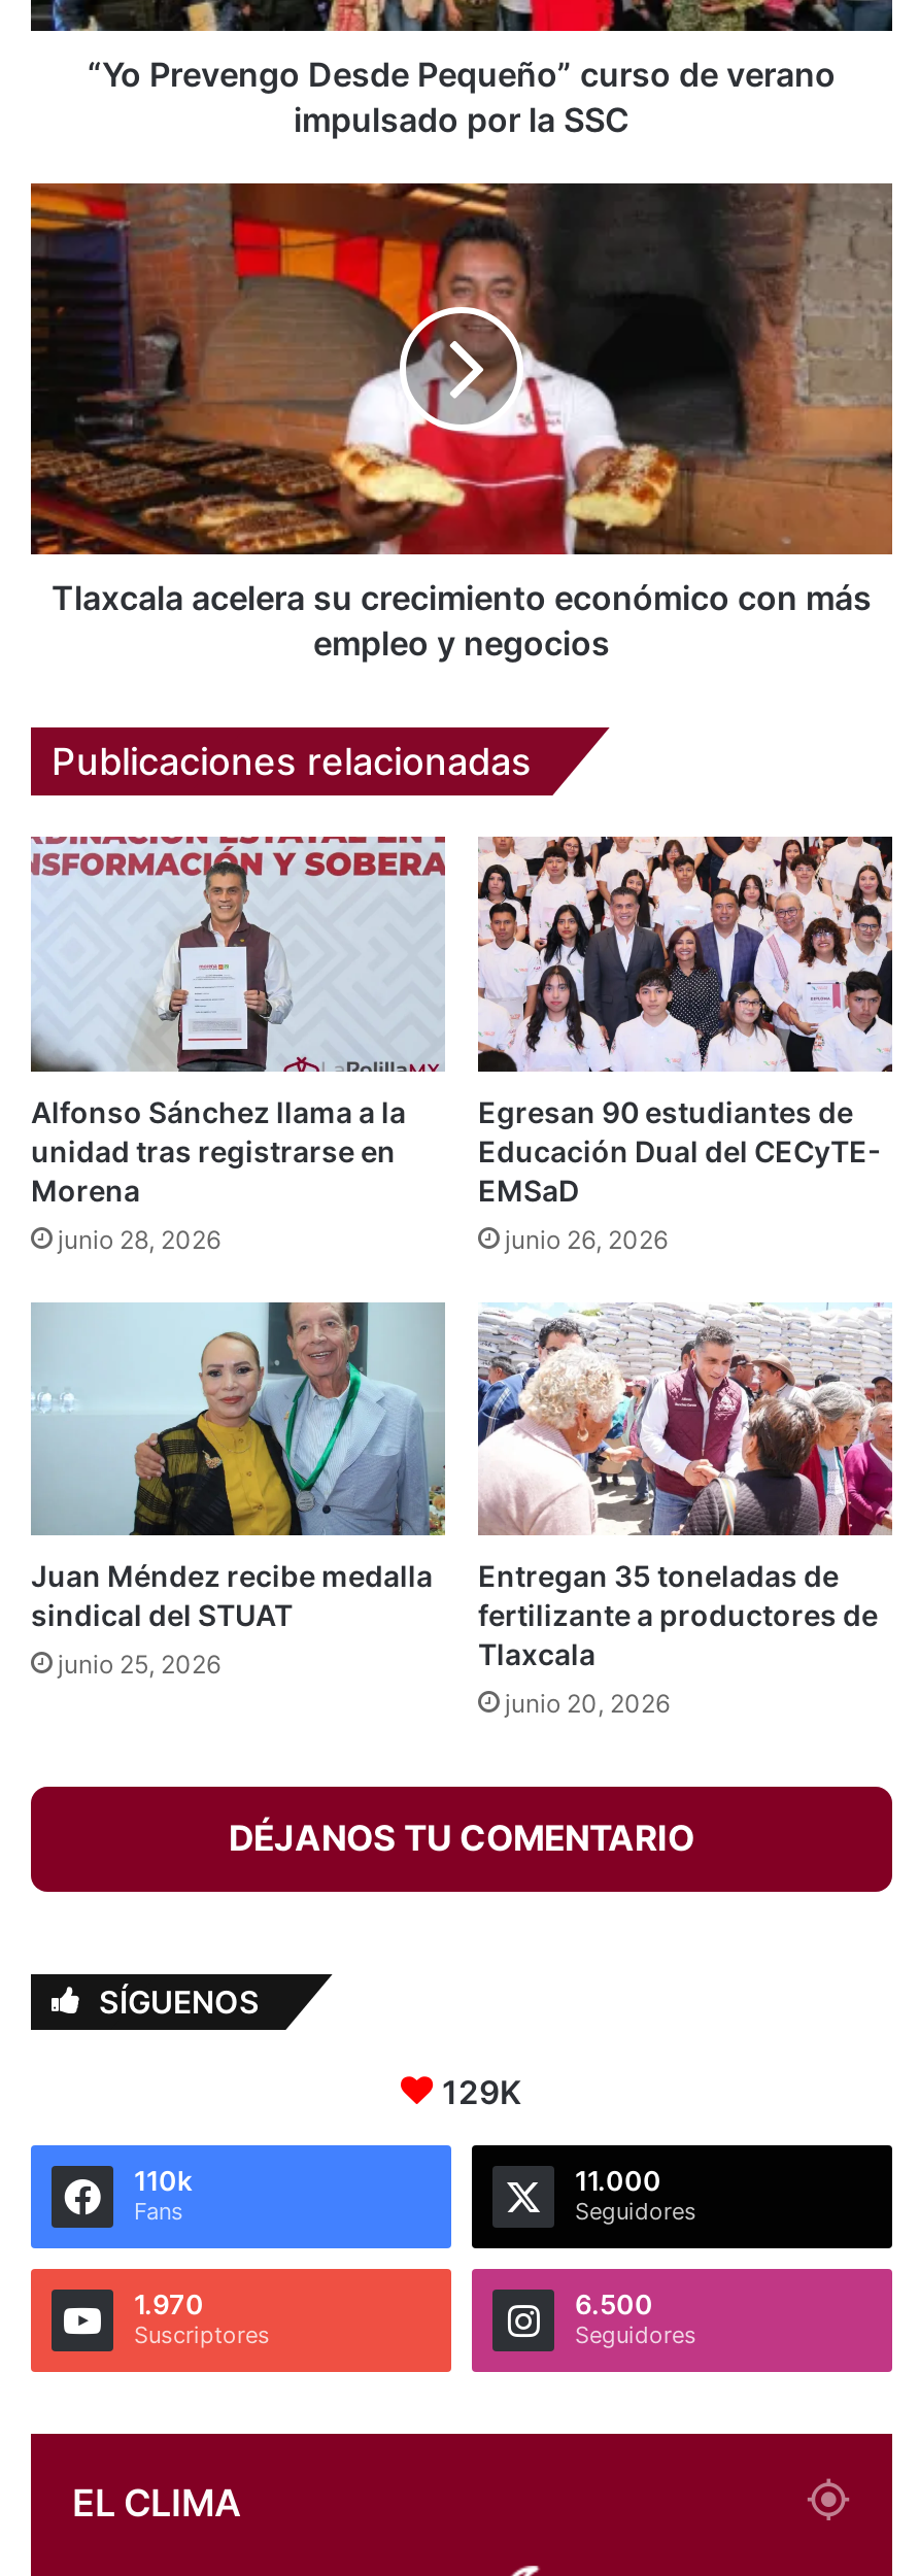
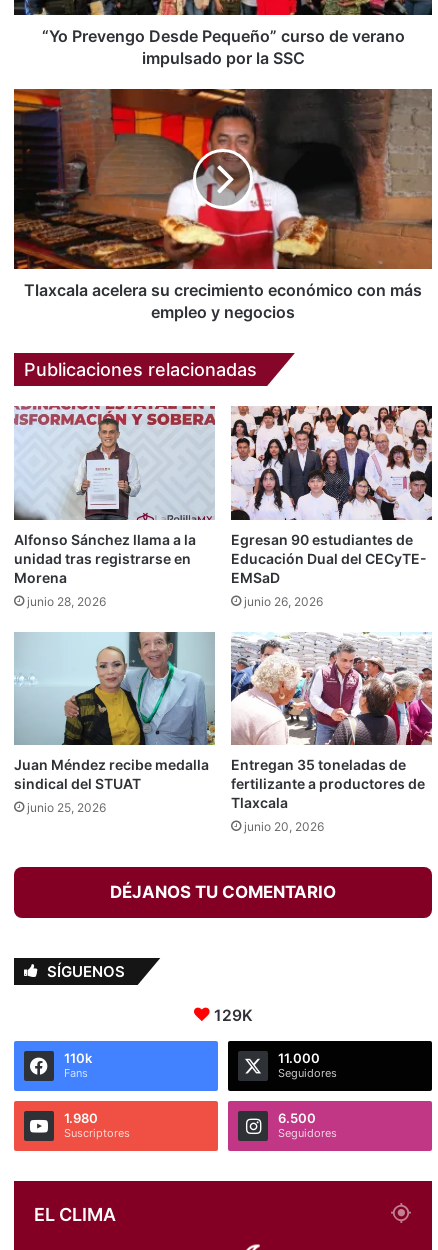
- 1.970
+ 1.980
